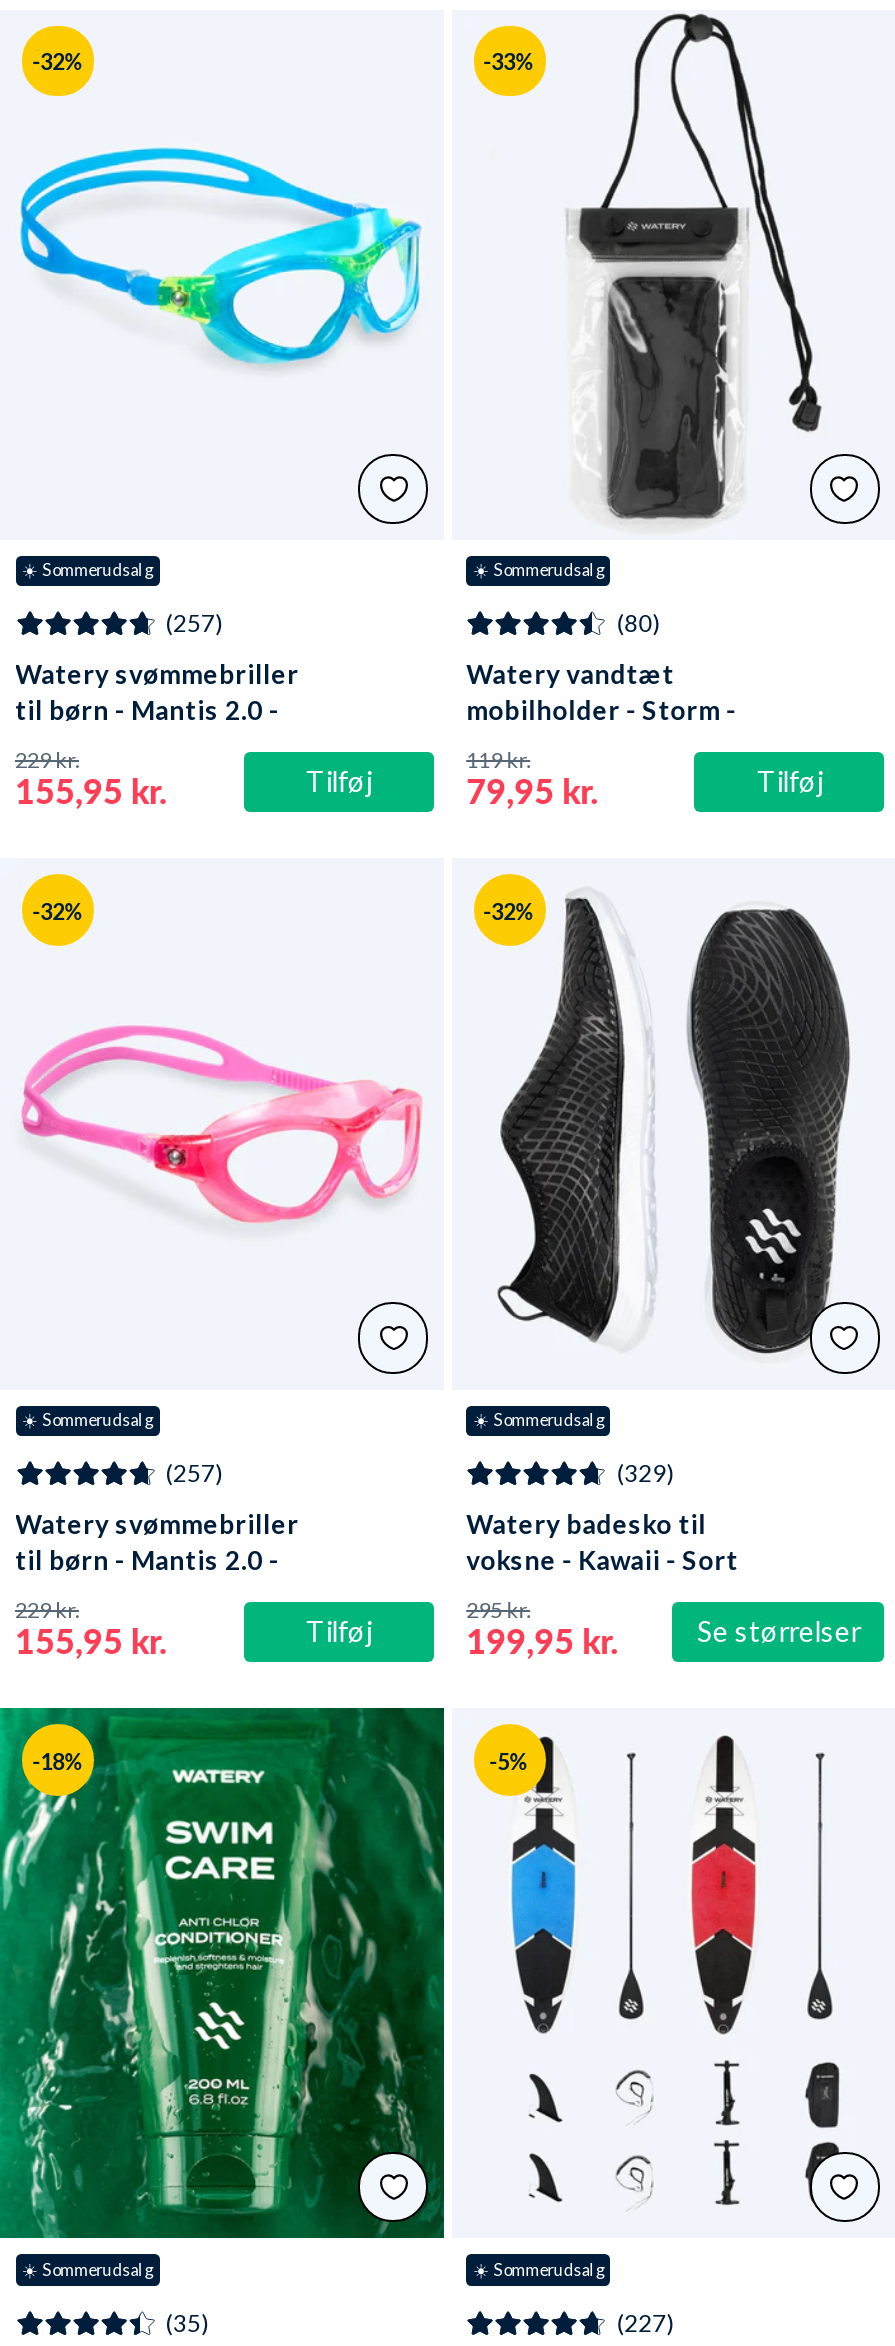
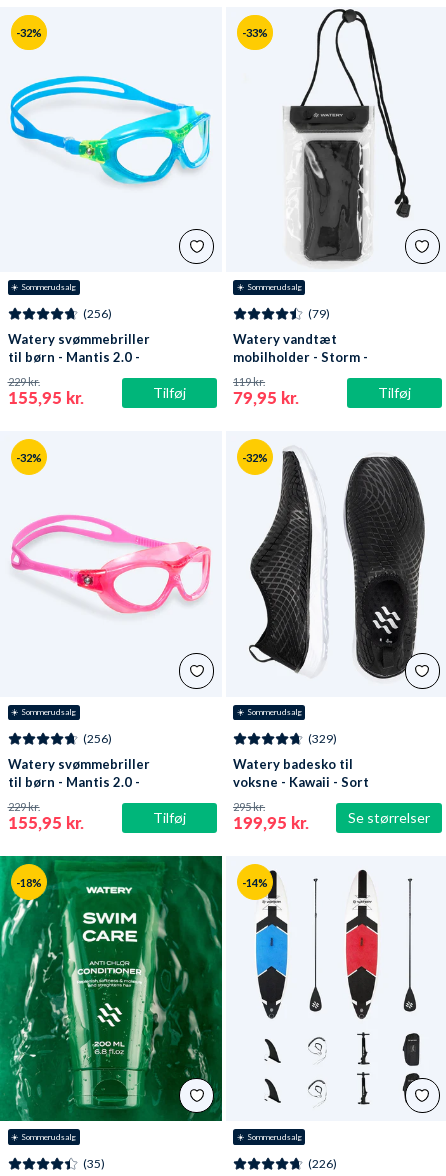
- (257)
+ (256)

- (80)
+ (79)

- (257)
+ (256)

- -5%
+ -14%

- (227)
+ (226)
